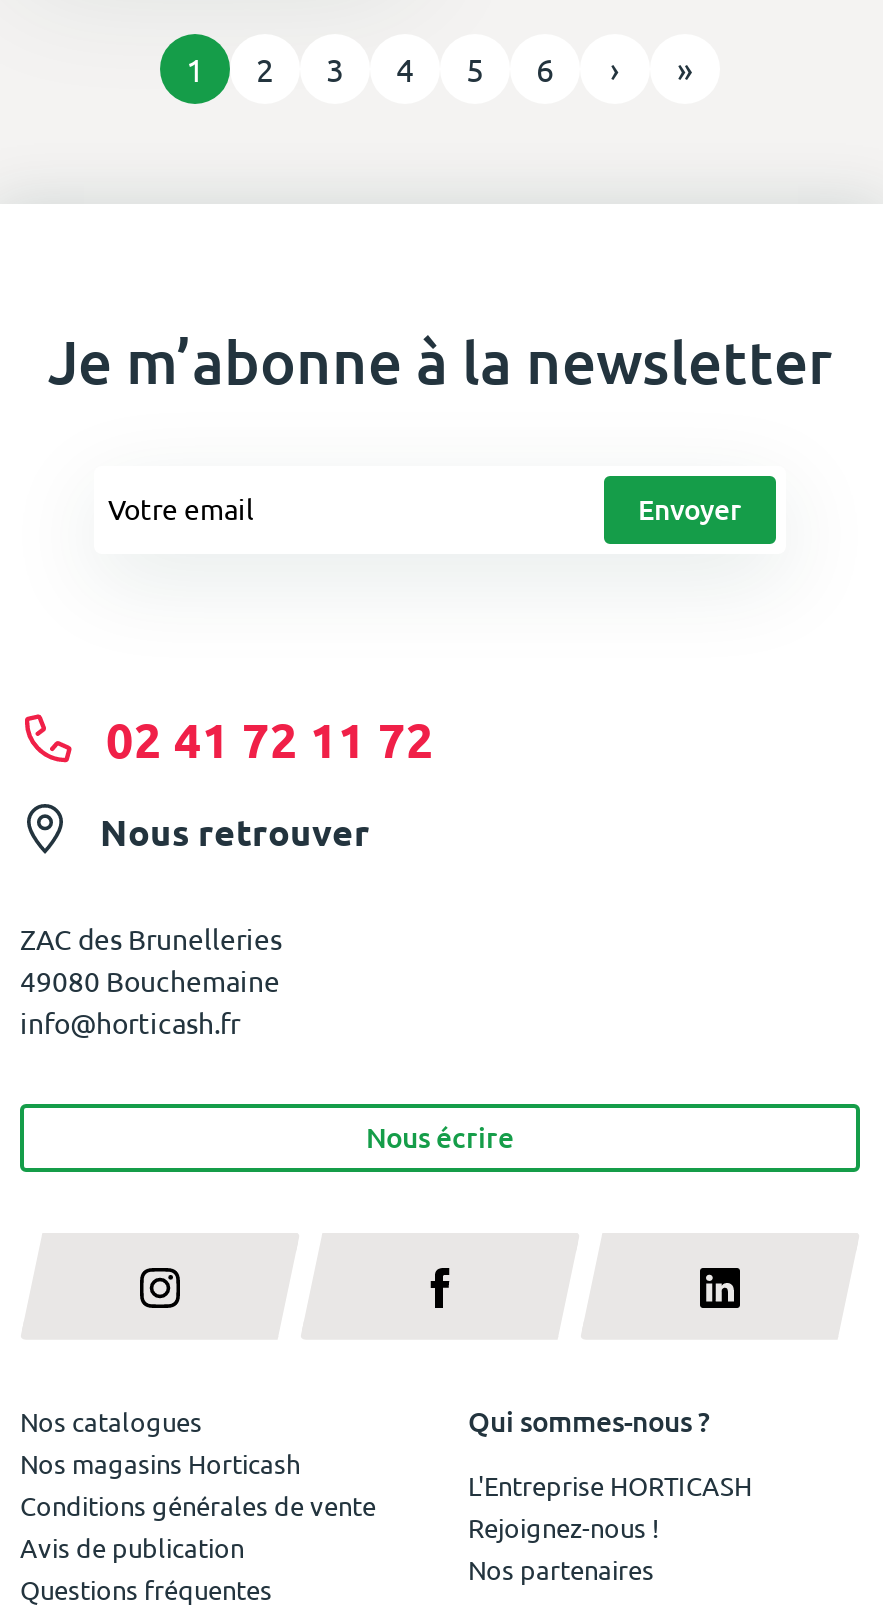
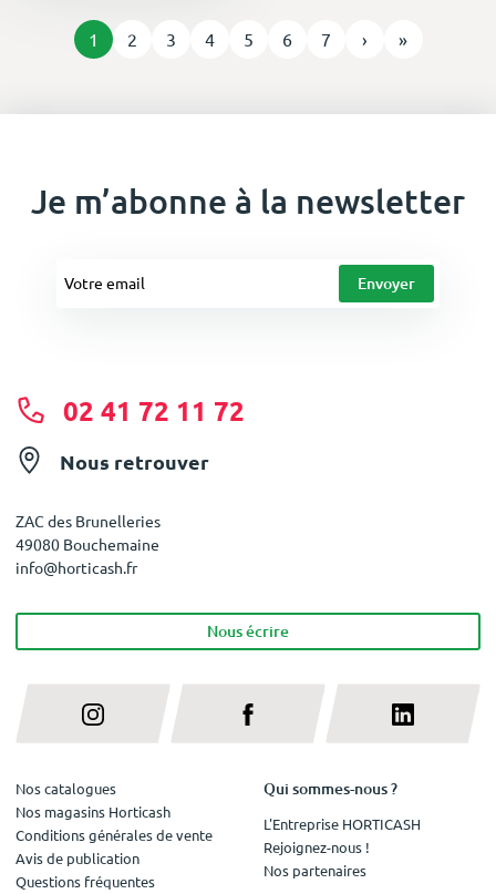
+ 7
